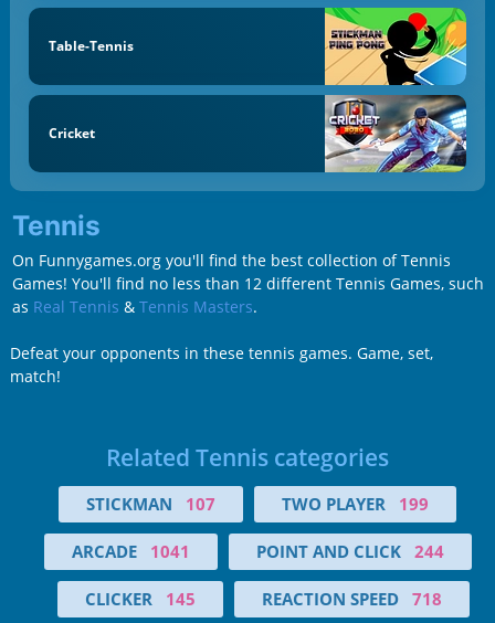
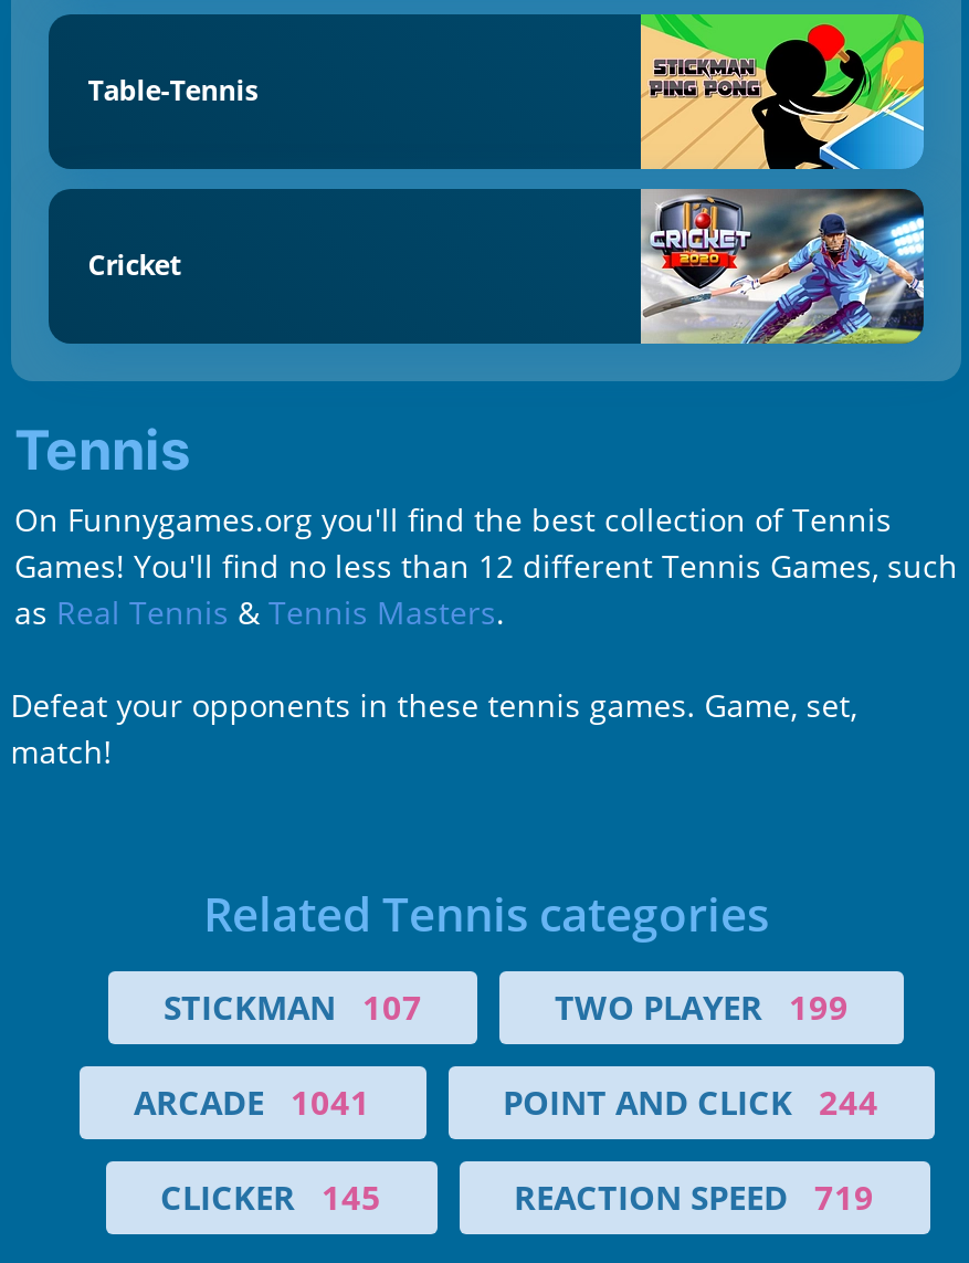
- REACTION SPEED 718
+ REACTION SPEED 719
